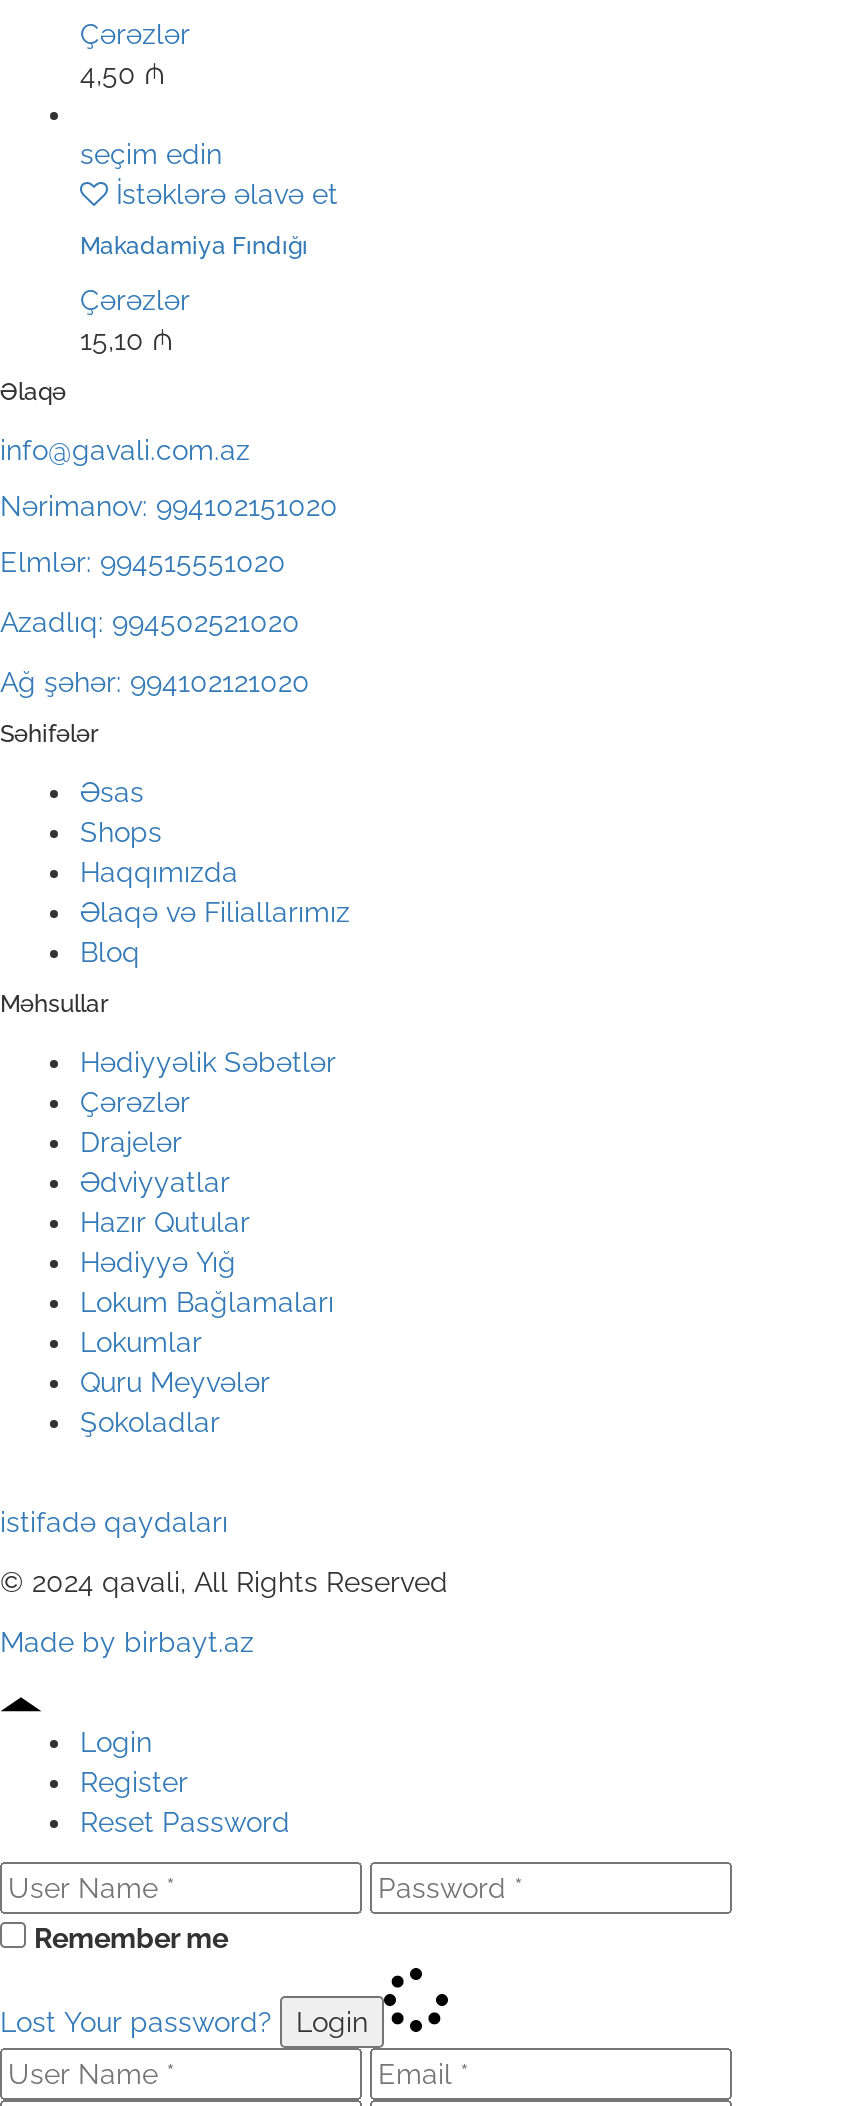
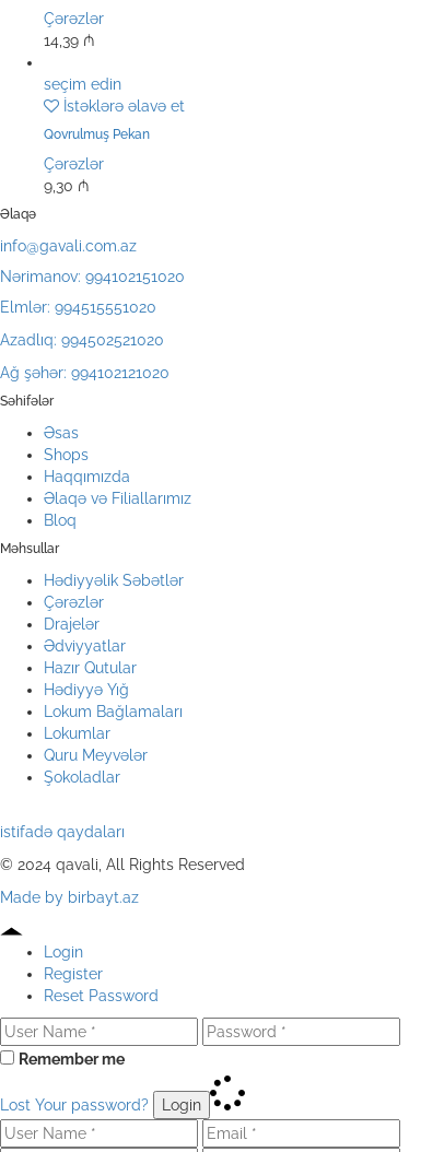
- 4,50 ₼
+ 14,39 ₼

- Makadamiya Fındığı
+ Qovrulmuş Pekan

- 15,10 ₼
+ 9,30 ₼
